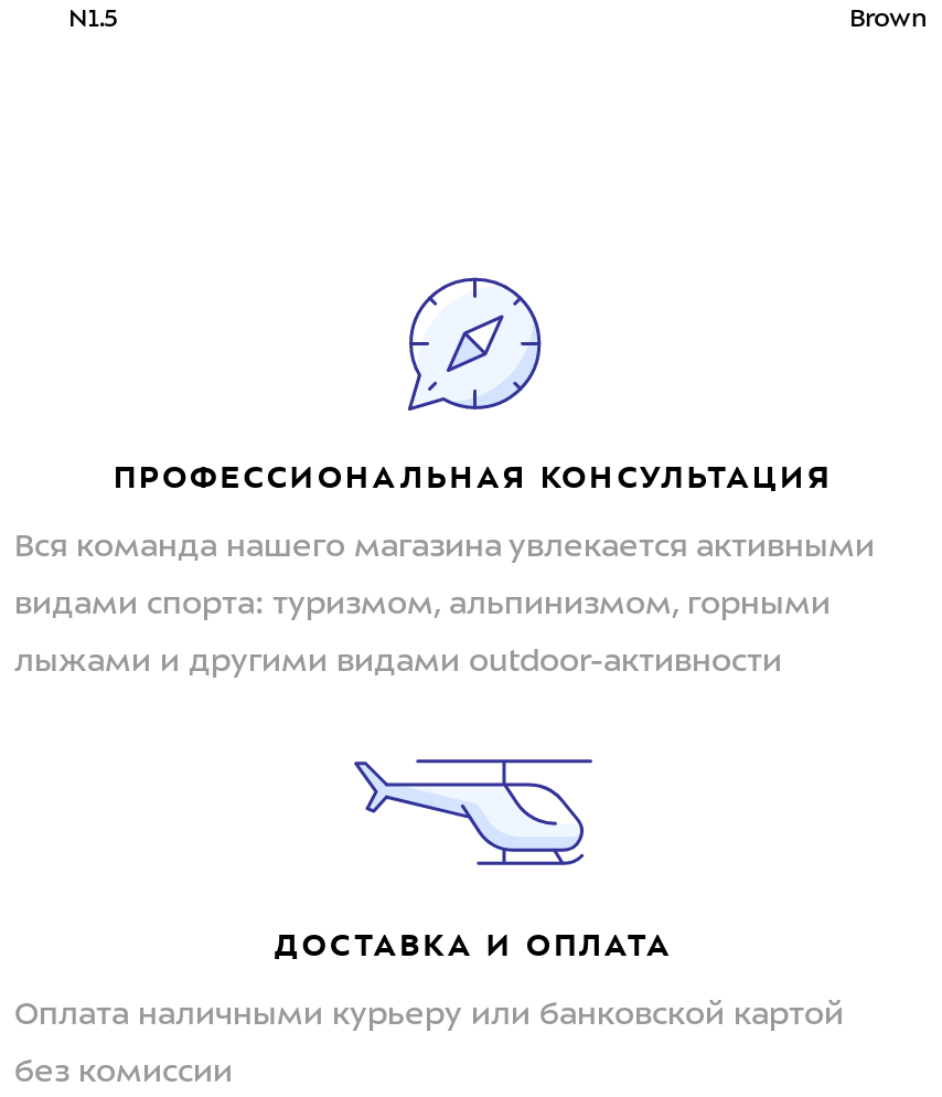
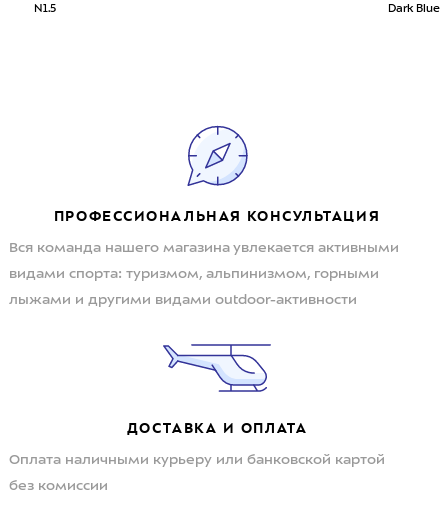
- Brown
+ Dark Blue
